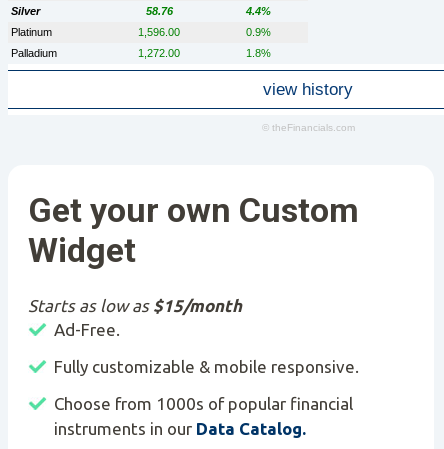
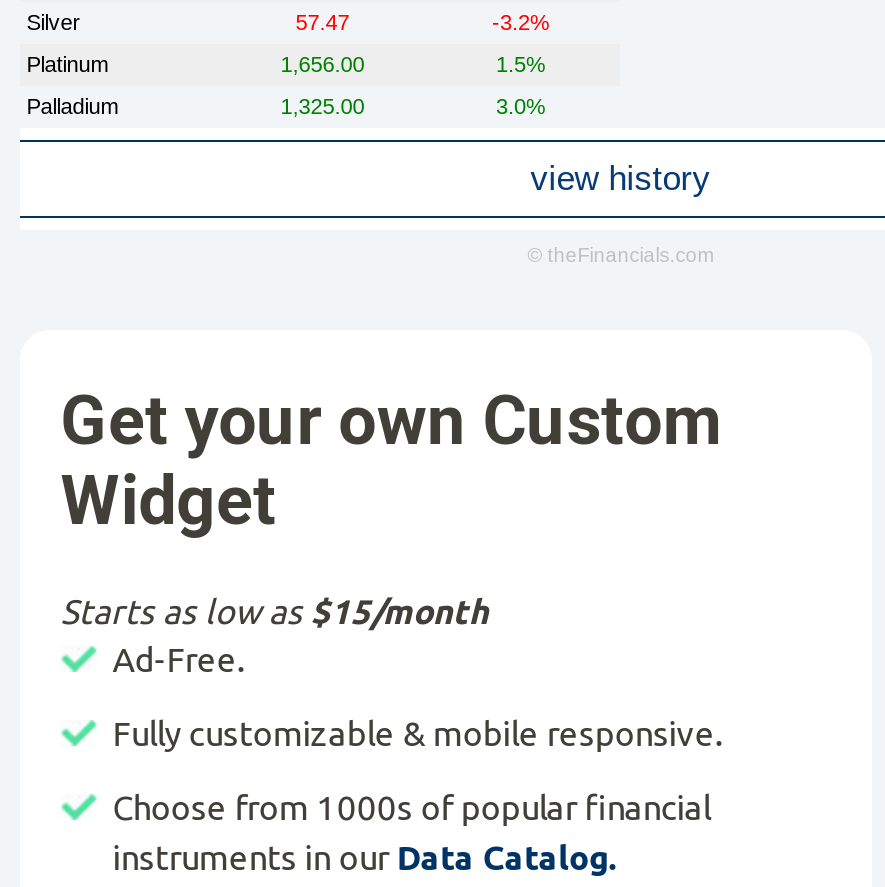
- 58.76
+ 57.47

- 4.4%
+ -3.2%

- 1,596.00
+ 1,656.00

- 0.9%
+ 1.5%

- 1,272.00
+ 1,325.00

- 1.8%
+ 3.0%
